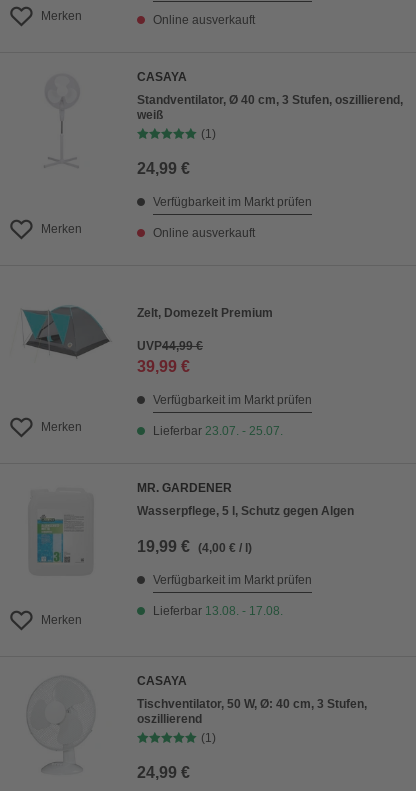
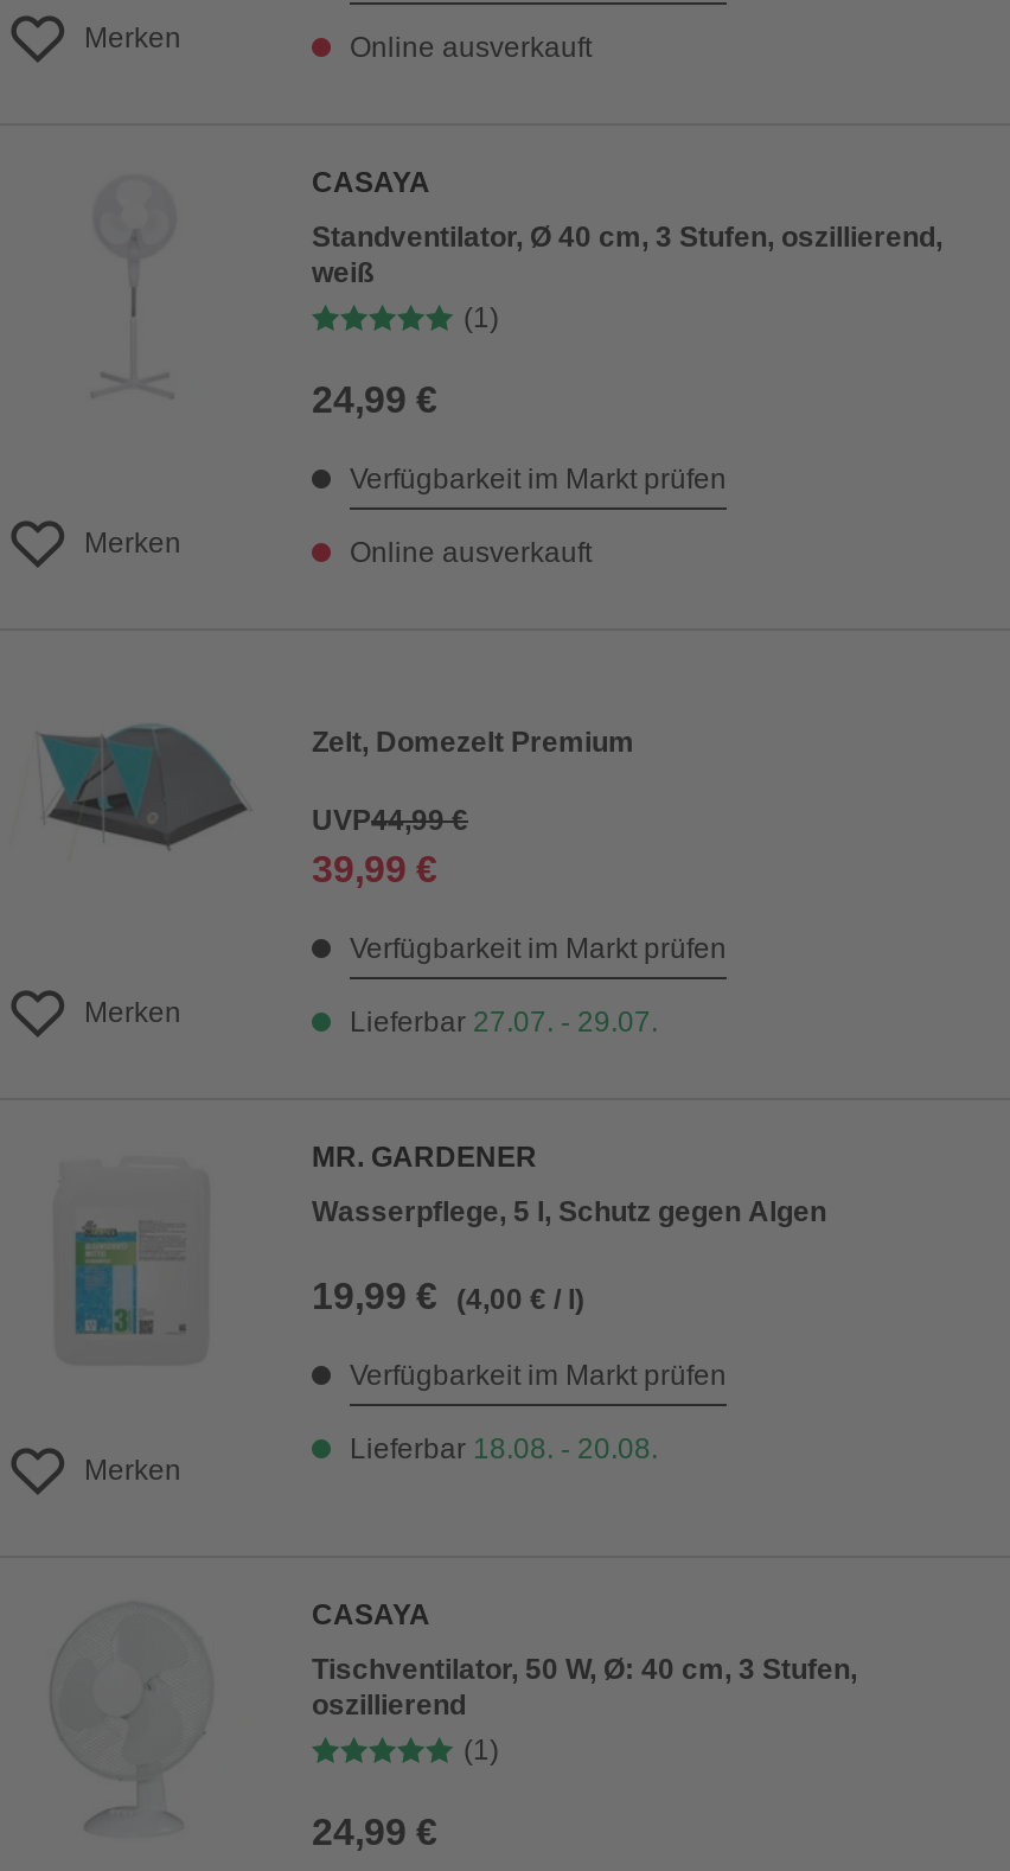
- Lieferbar 23.07. - 25.07.
+ Lieferbar 27.07. - 29.07.

- Lieferbar 13.08. - 17.08.
+ Lieferbar 18.08. - 20.08.
